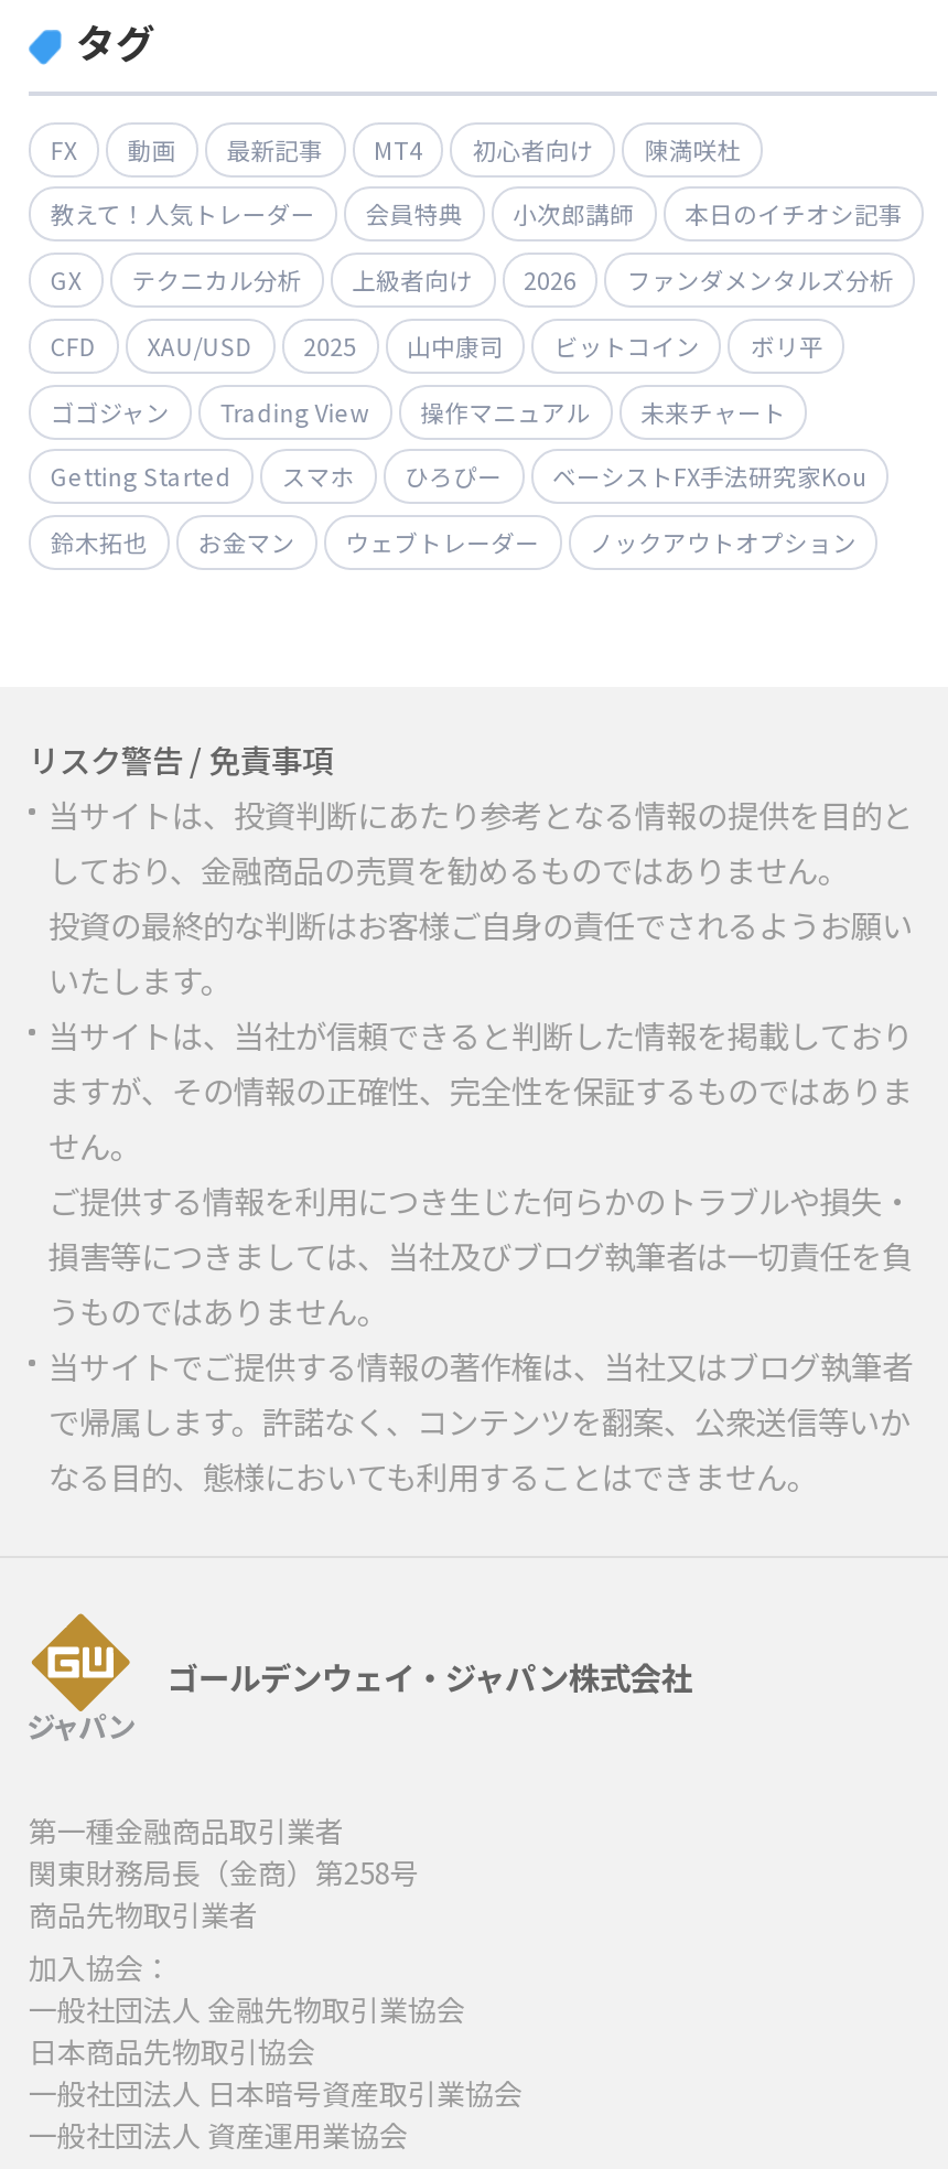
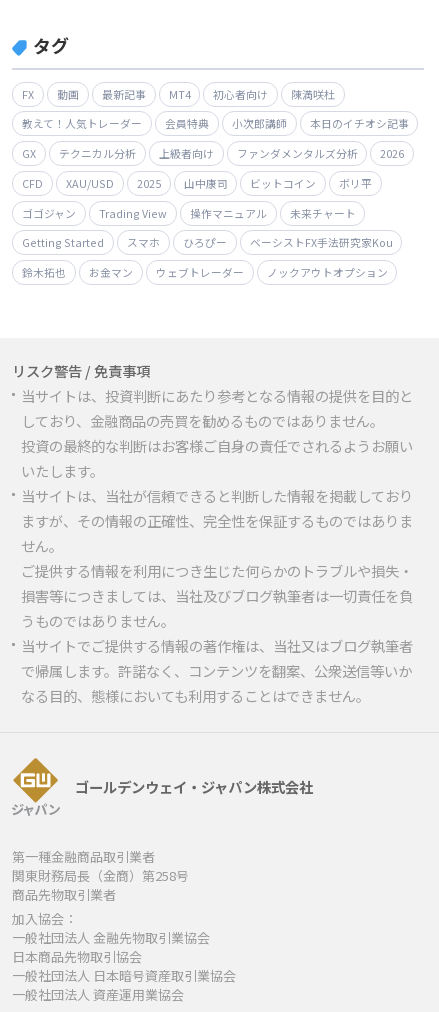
- 2026

+ 2026
